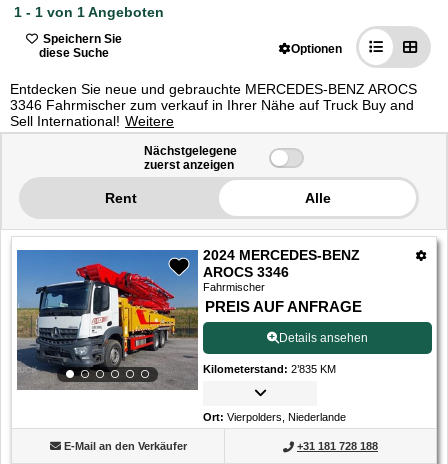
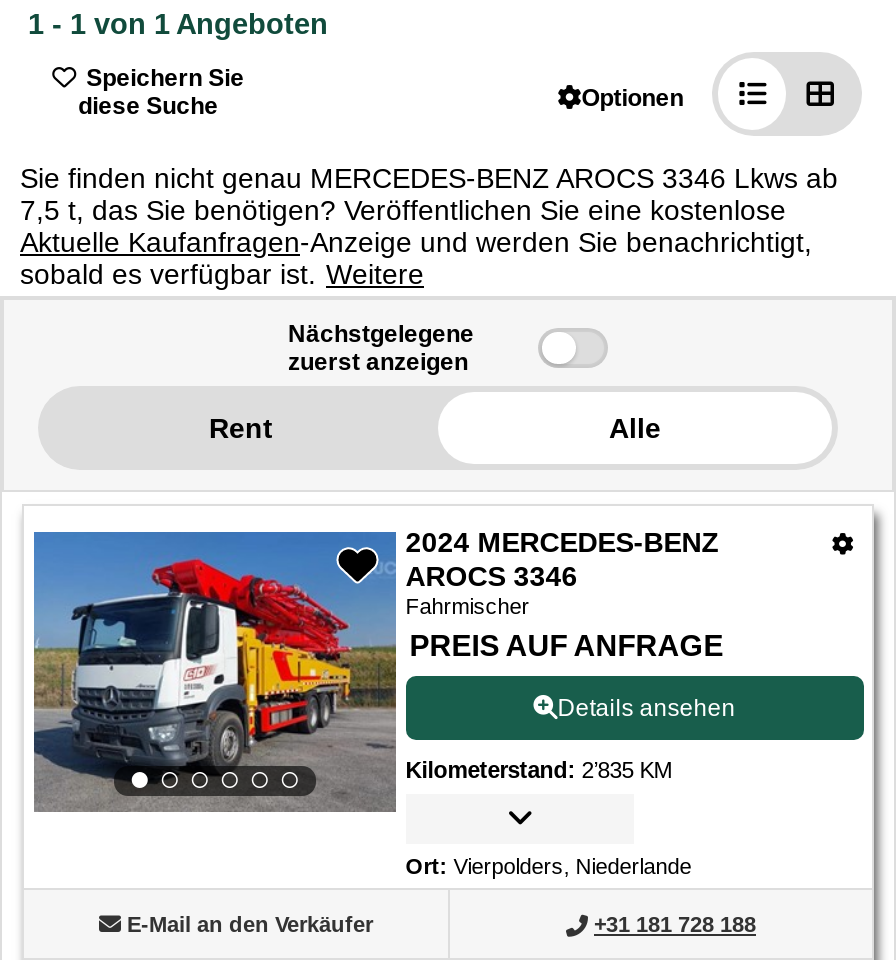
- Entdecken Sie neue und gebrauchte MERCEDES-BENZ AROCS
- 3346 Fahrmischer zum verkauf in Ihrer Nähe auf Truck Buy and
- Sell International! Weitere
+ Sie finden nicht genau MERCEDES-BENZ AROCS 3346 Lkws ab
+ 7,5 t, das Sie benötigen? Veröffentlichen Sie eine kostenlose
+ Aktuelle Kaufanfragen-Anzeige und werden Sie benachrichtigt,
+ sobald es verfügbar ist. Weitere
